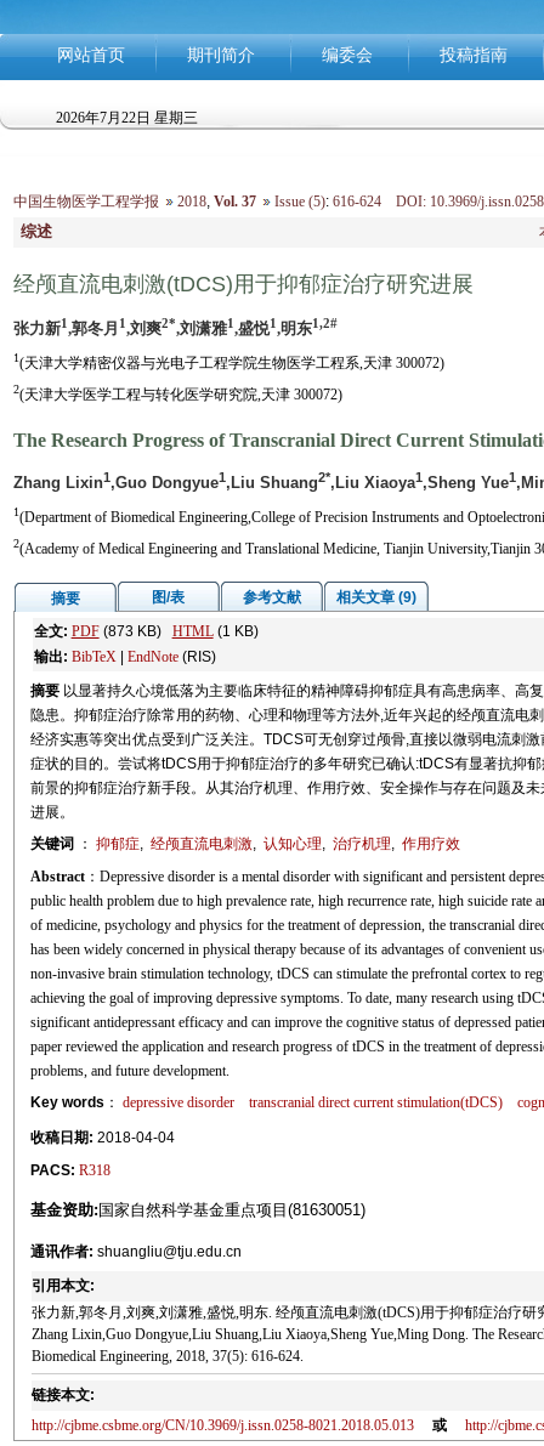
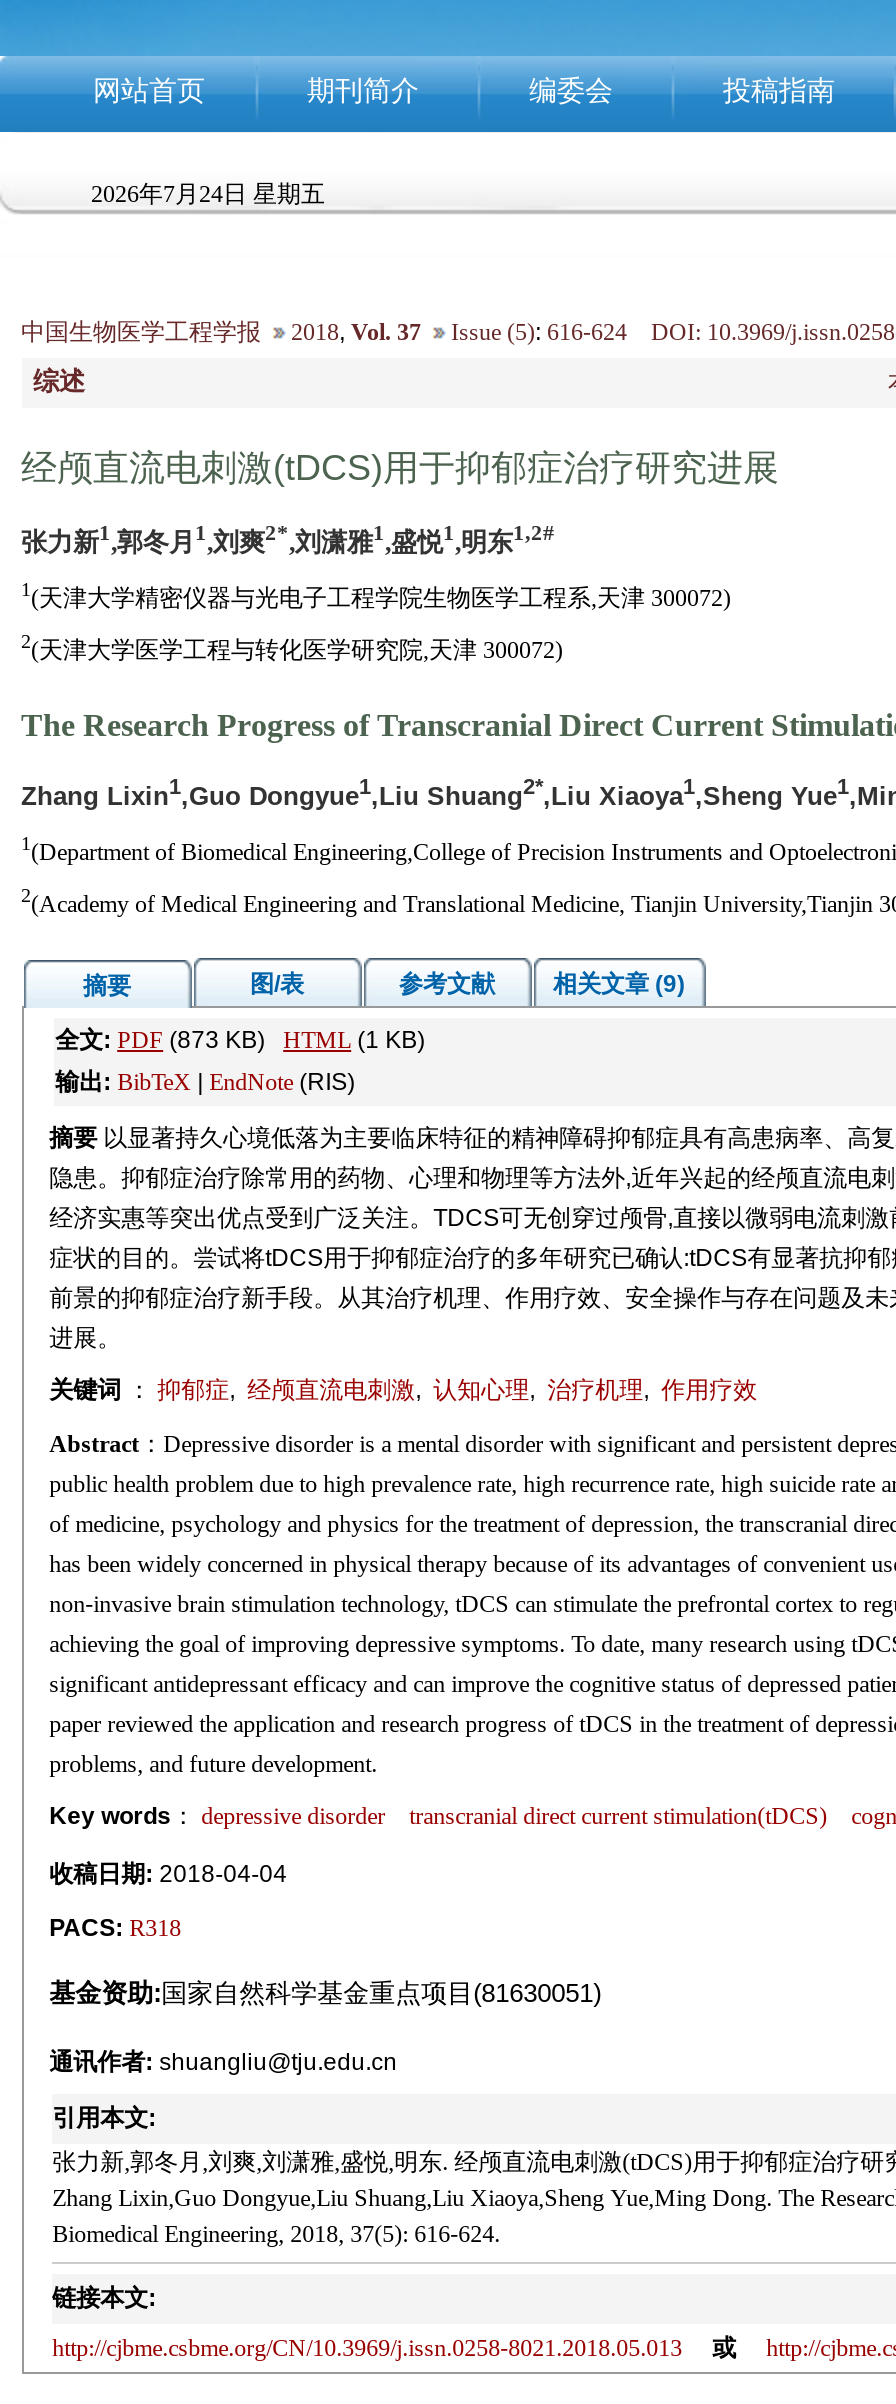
- 2026年7月22日 星期三
+ 2026年7月24日 星期五
